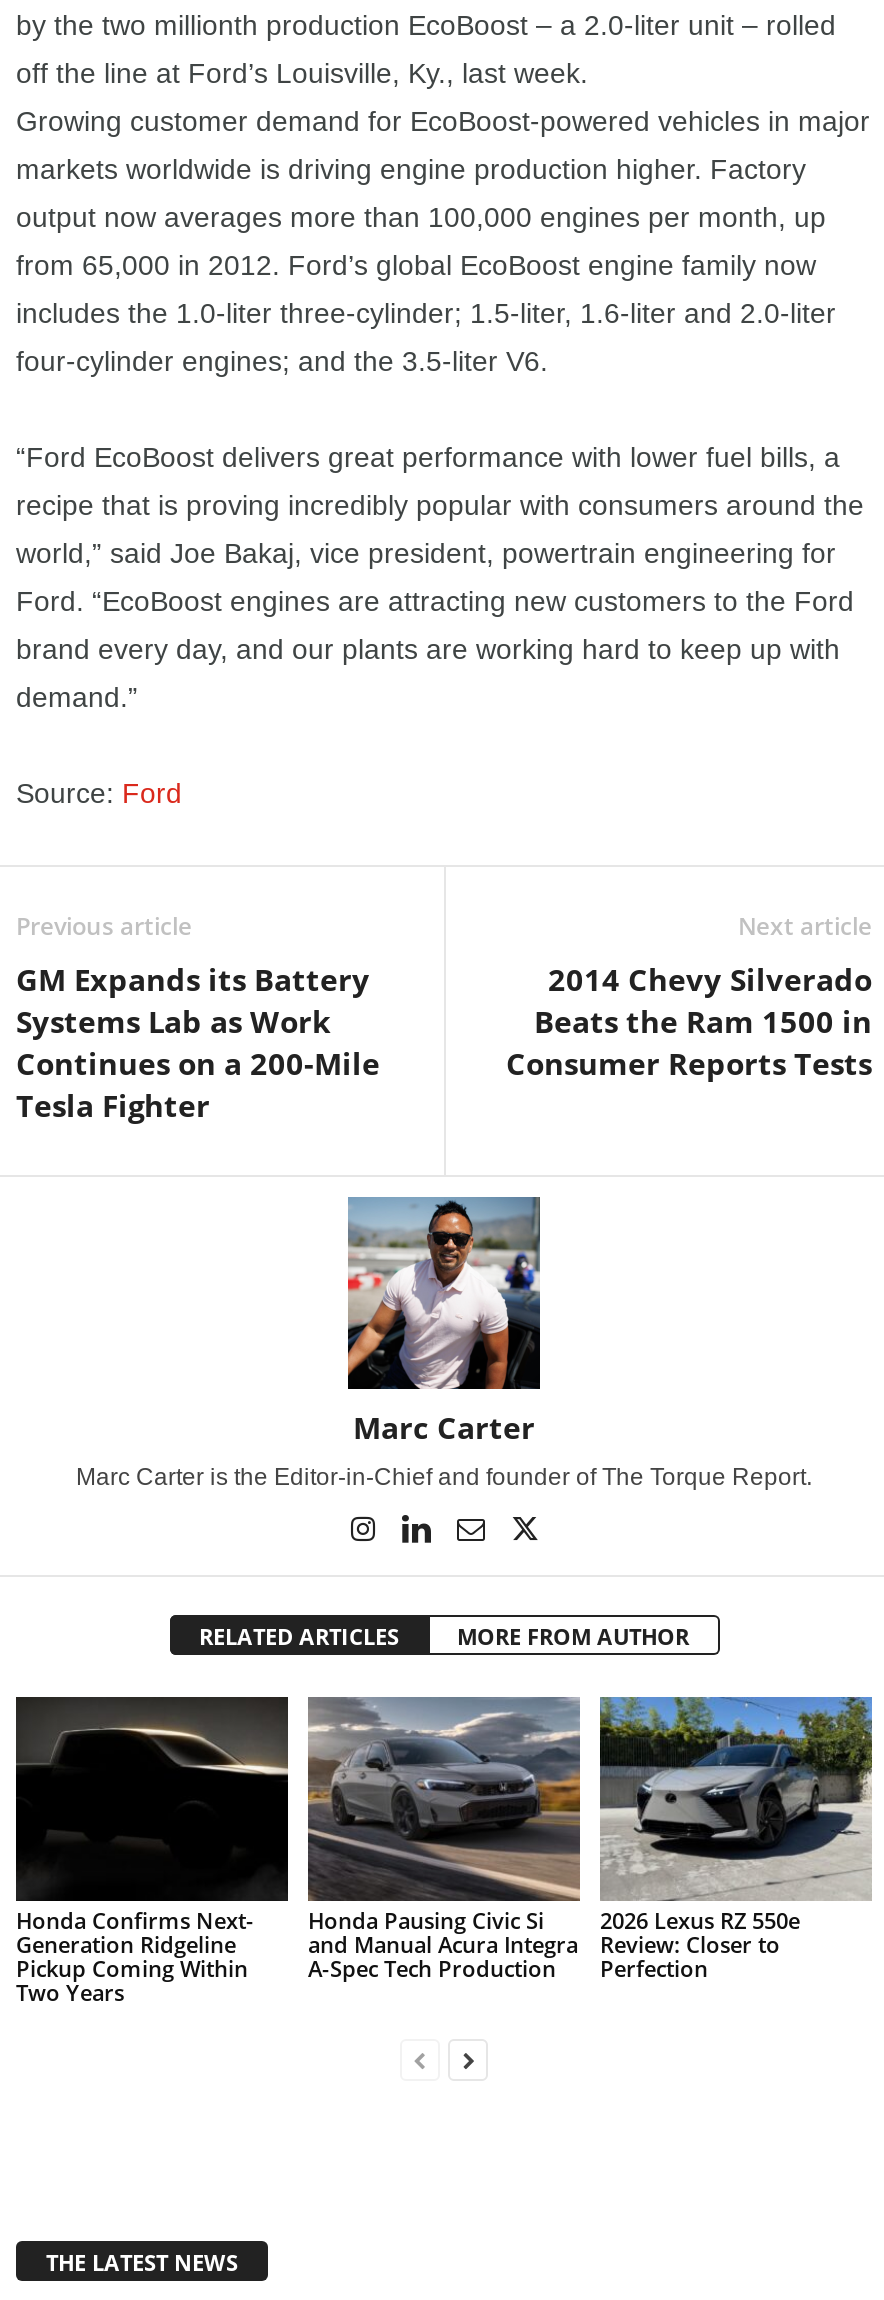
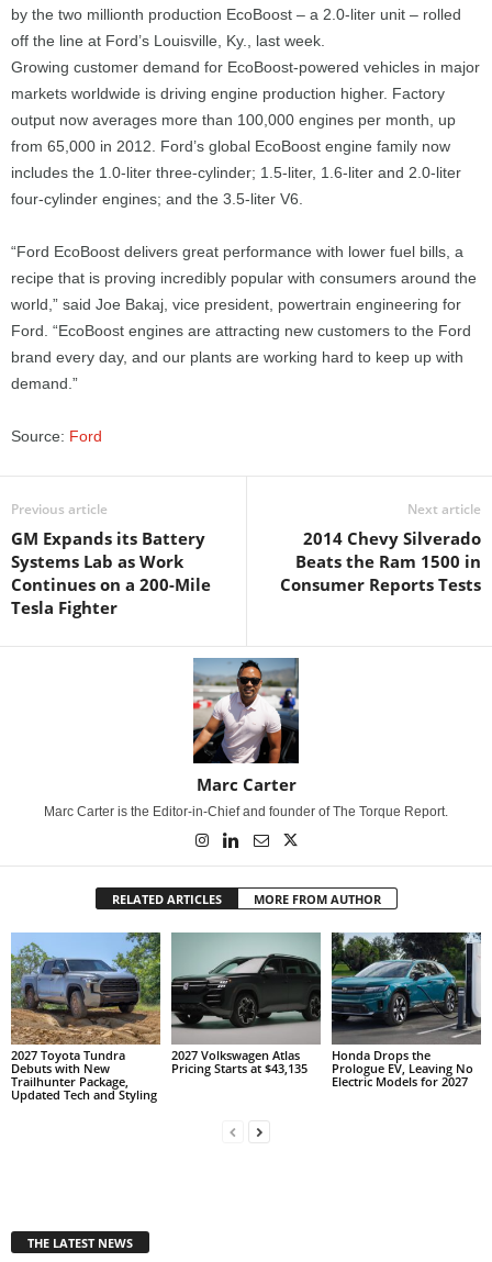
- [image]
- Honda Confirms Next-
- Generation Ridgeline
- Pickup Coming Within
- Two Years
+ [image]
+ 2027 Toyota Tundra
+ Debuts with New
+ Trailhunter Package,
+ Updated Tech and Styling

- [image]
- Honda Pausing Civic Si
- and Manual Acura Integra
- A-Spec Tech Production
+ [image]
+ 2027 Volkswagen Atlas
+ Pricing Starts at $43,135

- [image]
- 2026 Lexus RZ 550e
- Review: Closer to
- Perfection
+ [image]
+ Honda Drops the
+ Prologue EV, Leaving No
+ Electric Models for 2027
